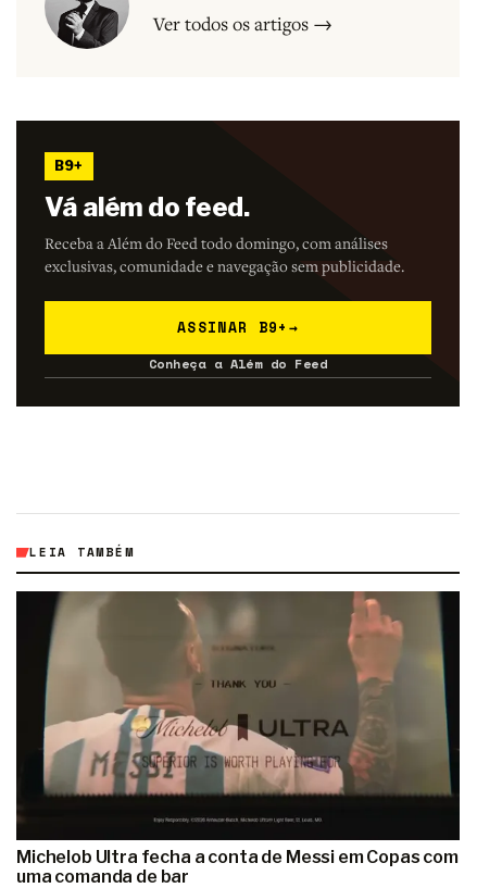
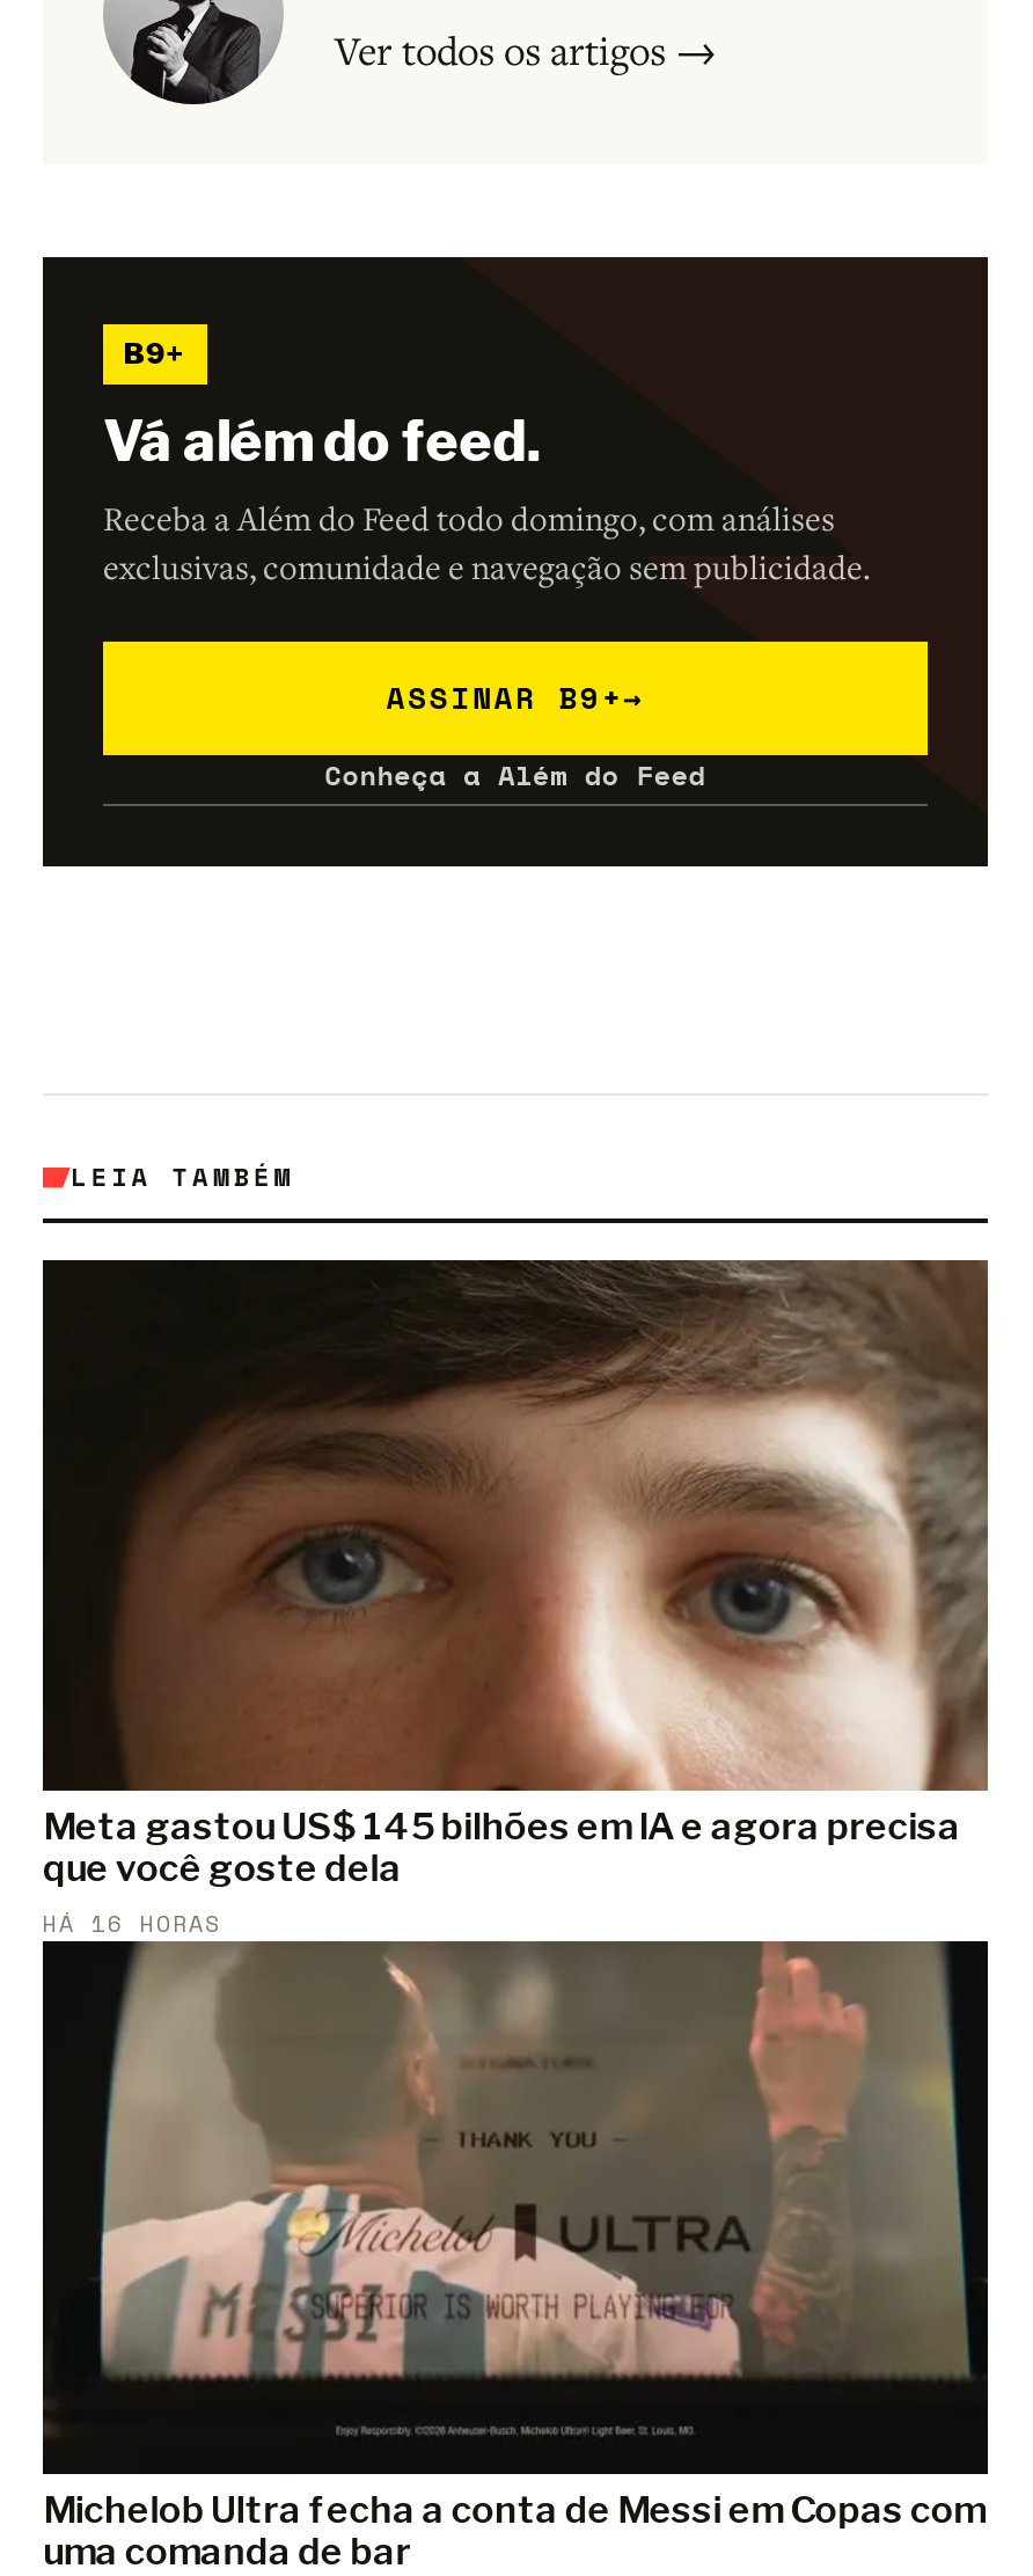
+ [image]
+ Meta gastou US$ 145 bilhões em IA e agora precisa
+ que você goste dela
+ HÁ 16 HORAS
